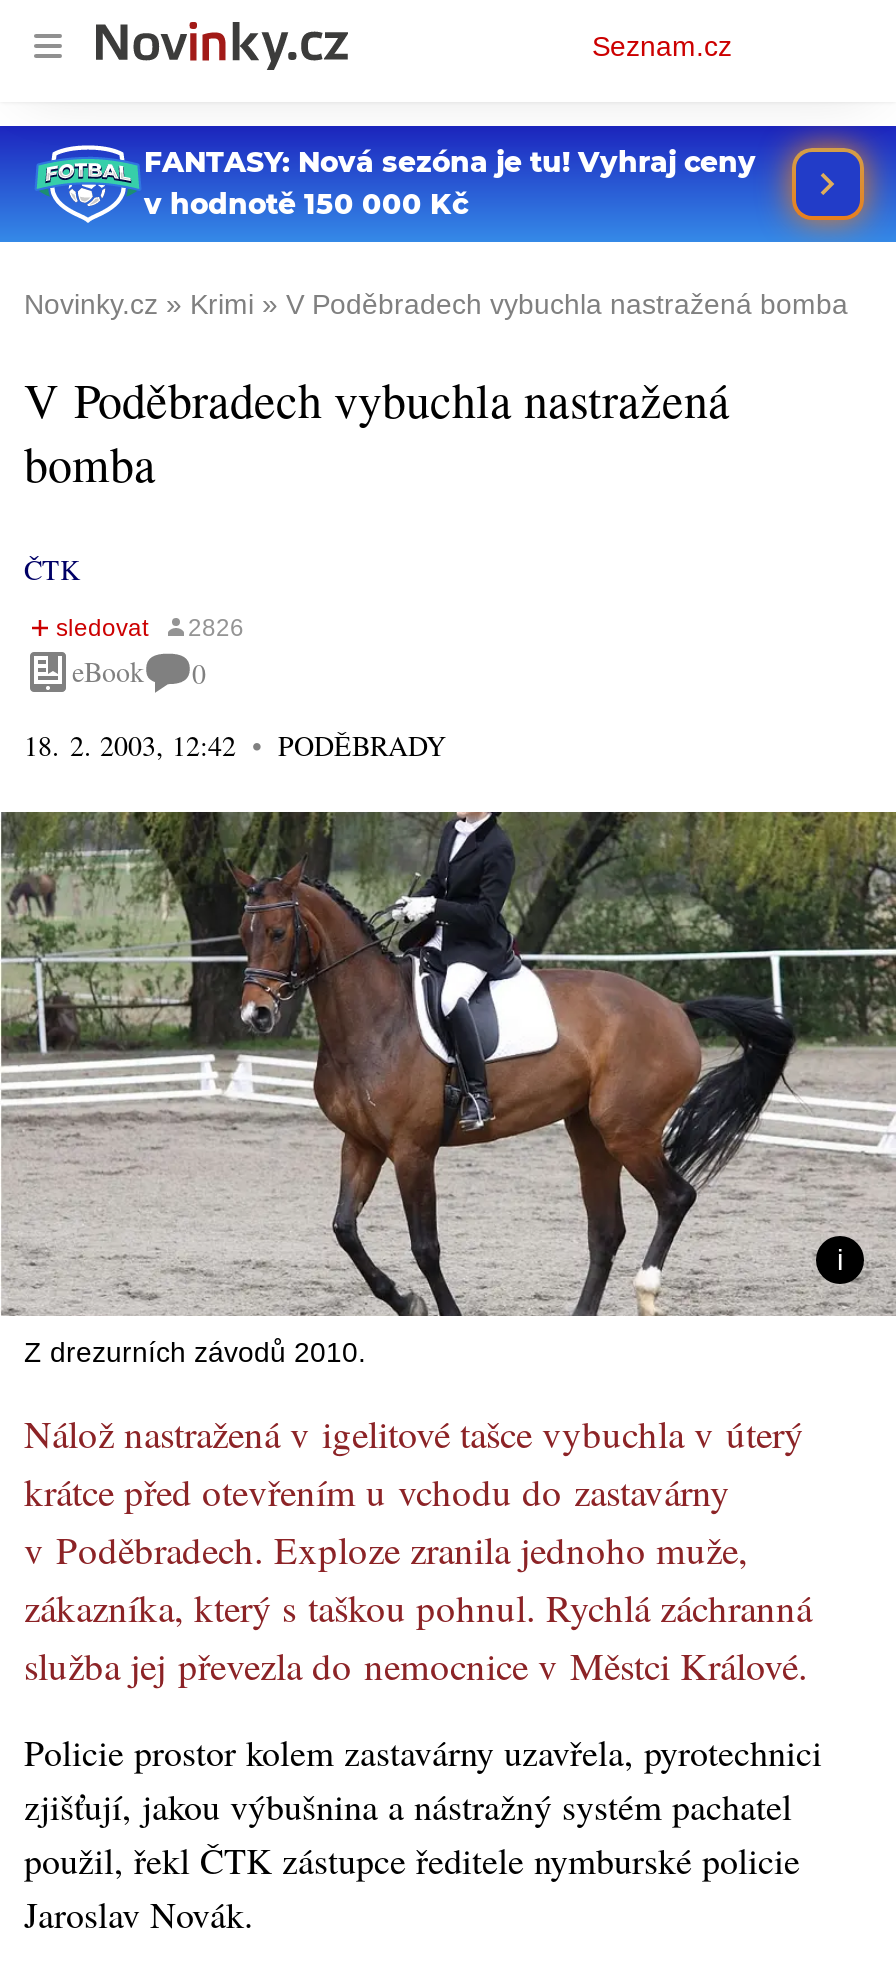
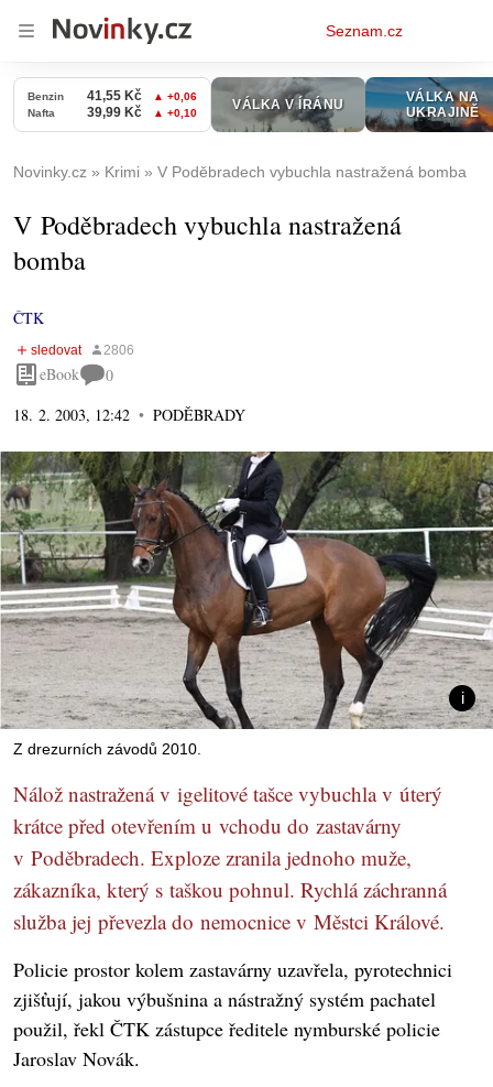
- [image]
+ [image]
